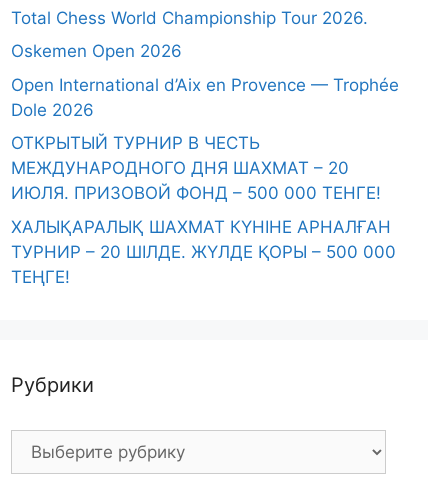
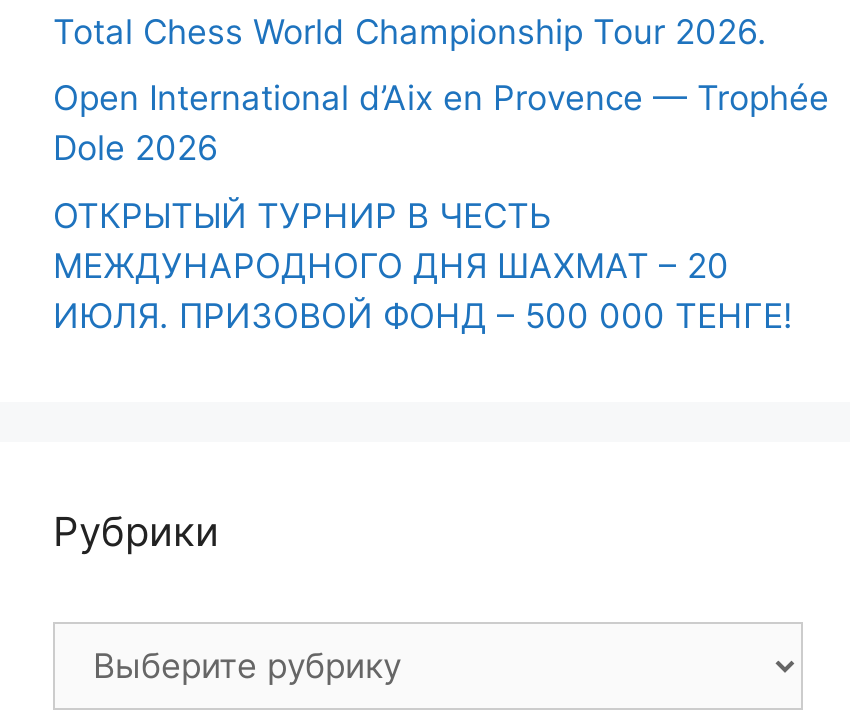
- Oskemen Open 2026

- ХАЛЫҚАРАЛЫҚ ШАХМАТ КҮНІНЕ АРНАЛҒАН
- ТУРНИР – 20 ШІЛДЕ. ЖҮЛДЕ ҚОРЫ – 500 000
- ТЕҢГЕ!
